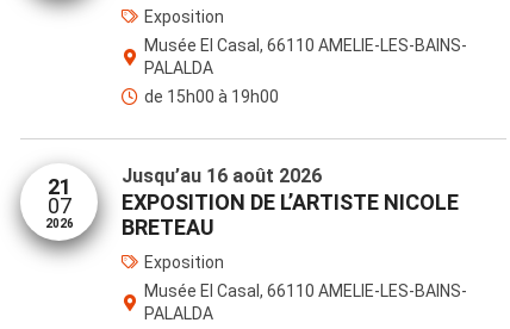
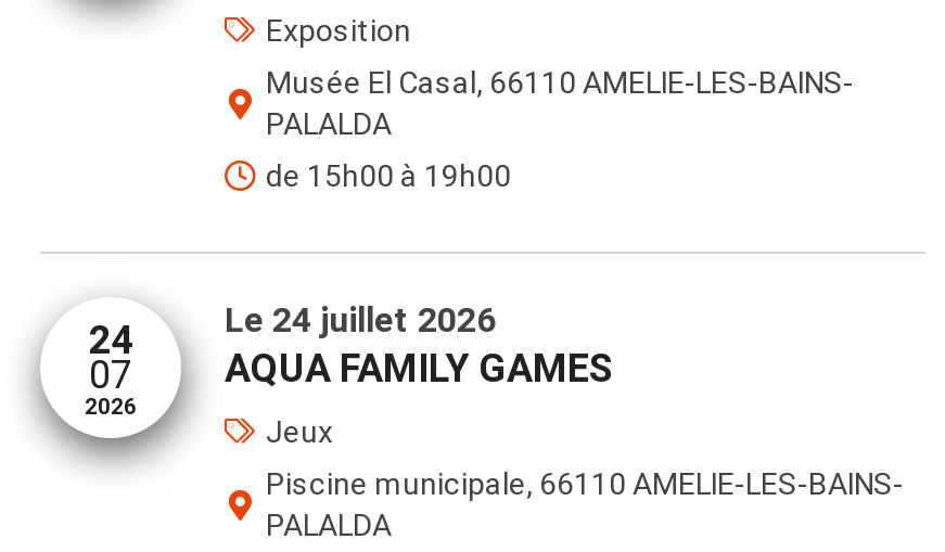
- Jusqu’au 16 août 2026
- EXPOSITION DE L’ARTISTE NICOLE
- BRETEAU
+ Le 24 juillet 2026
+ AQUA FAMILY GAMES

- 21
+ 24

- Exposition
+ Jeux

- Musée El Casal, 66110 AMELIE-LES-BAINS-
+ Piscine municipale, 66110 AMELIE-LES-BAINS-
